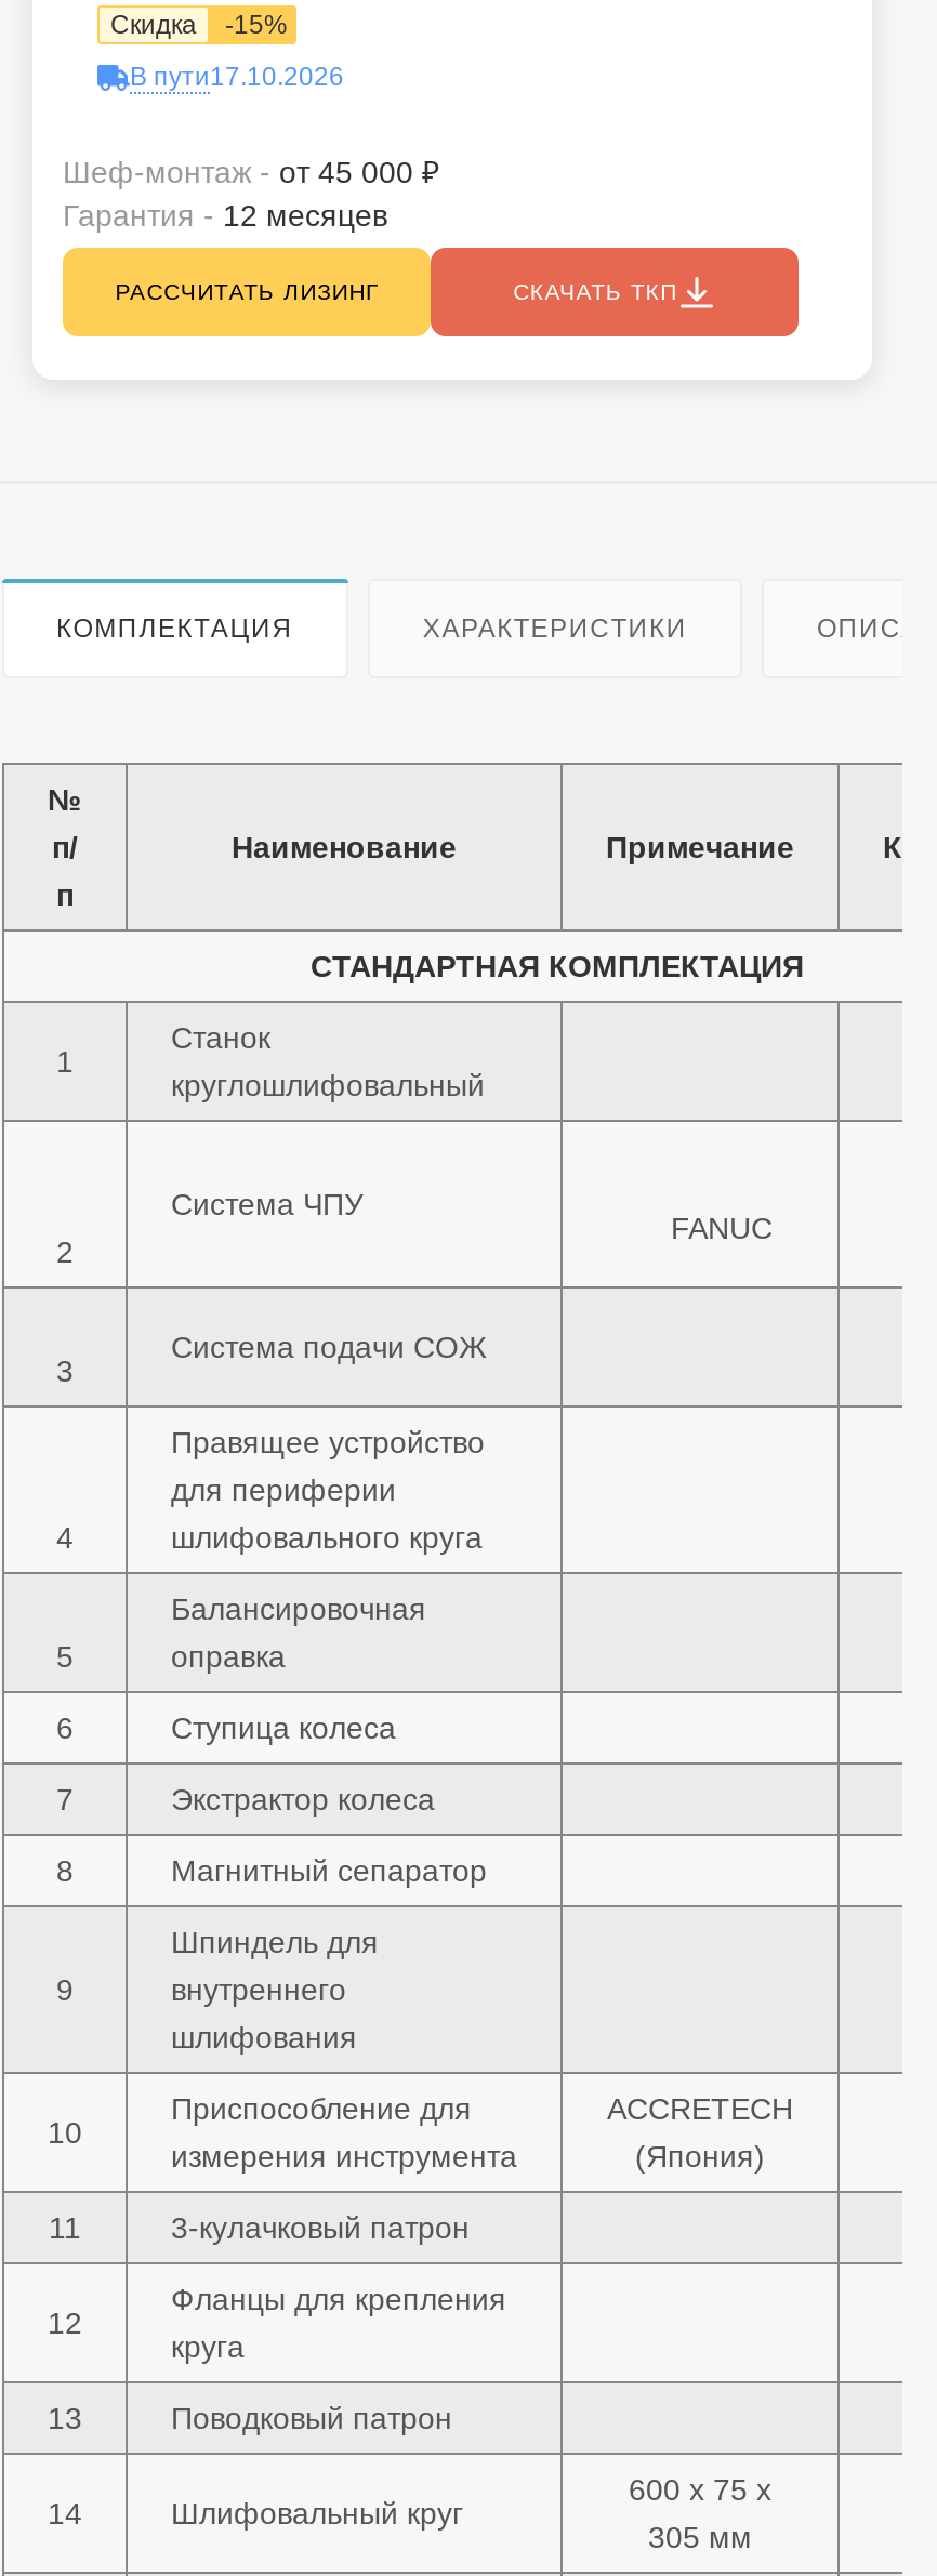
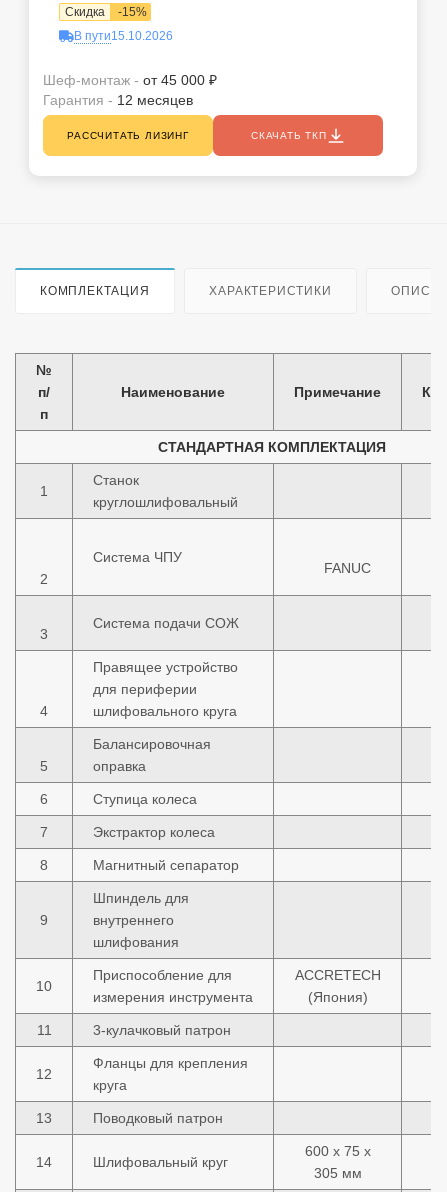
- В пути17.10.2026
+ В пути15.10.2026
